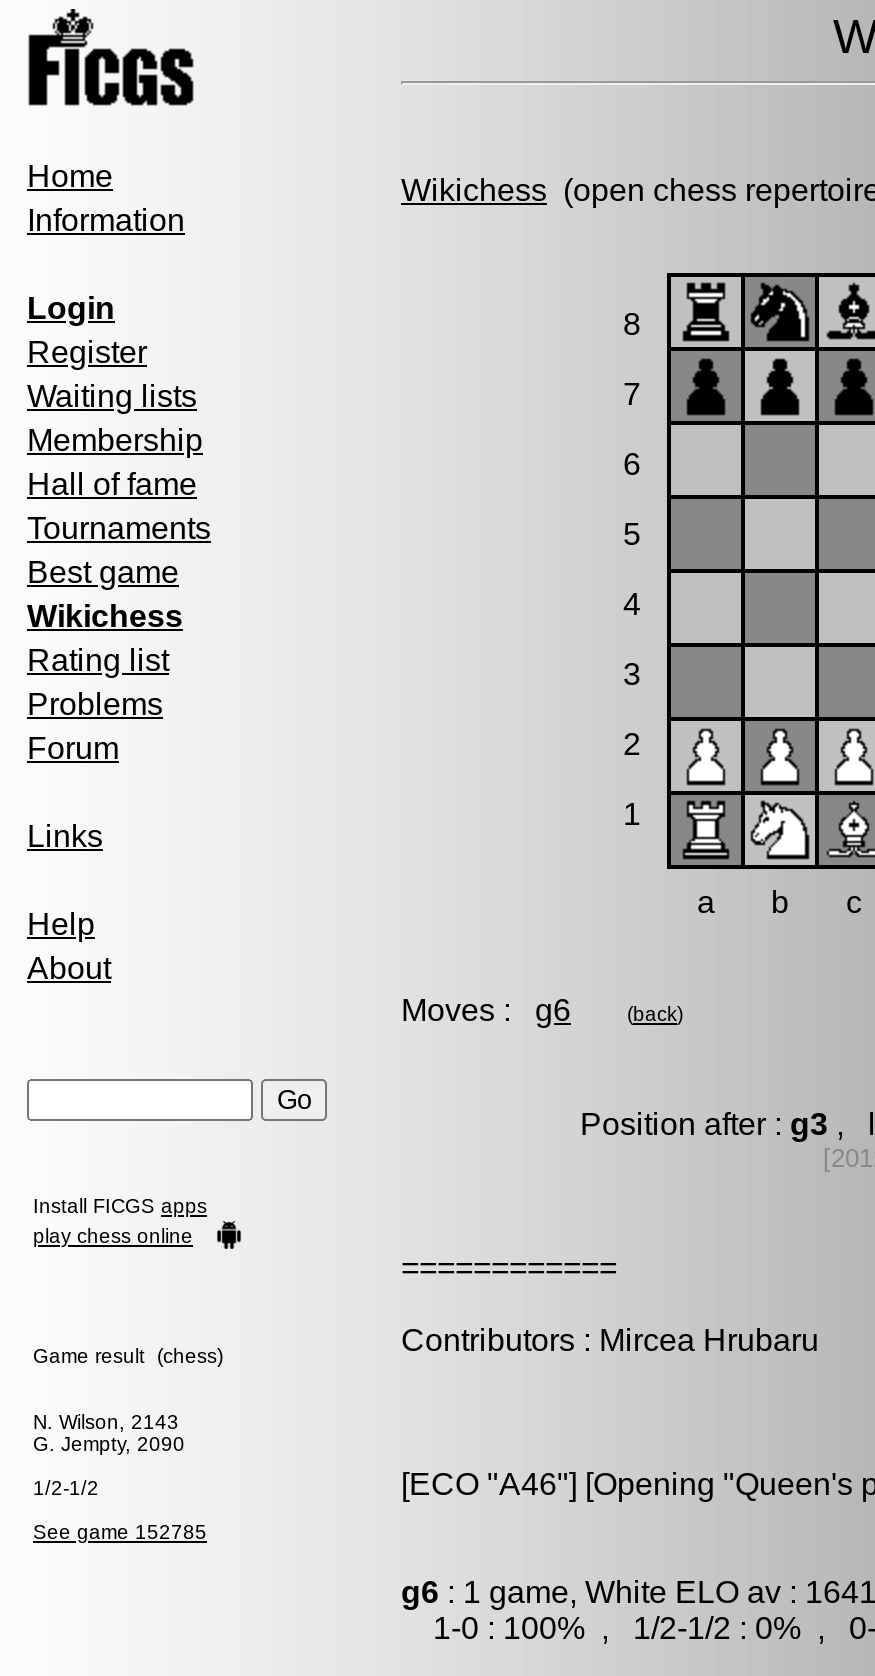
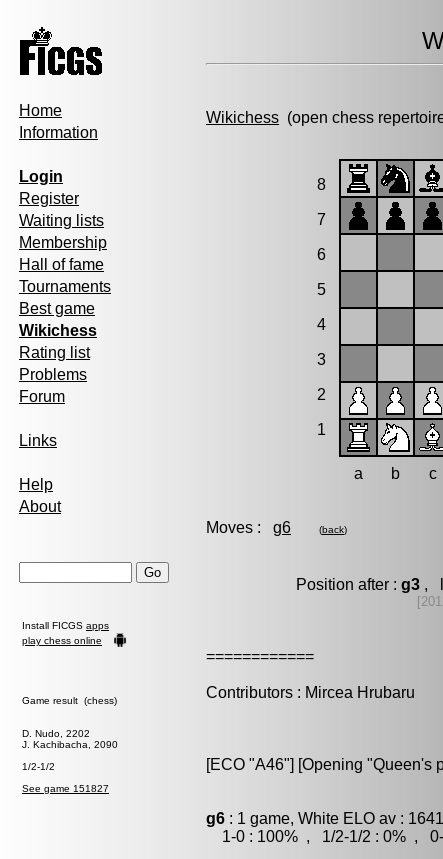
- N. Wilson, 2143
- G. Jempty, 2090
+ D. Nudo, 2202
+ J. Kachibacha, 2090

- See game 152785
+ See game 151827
